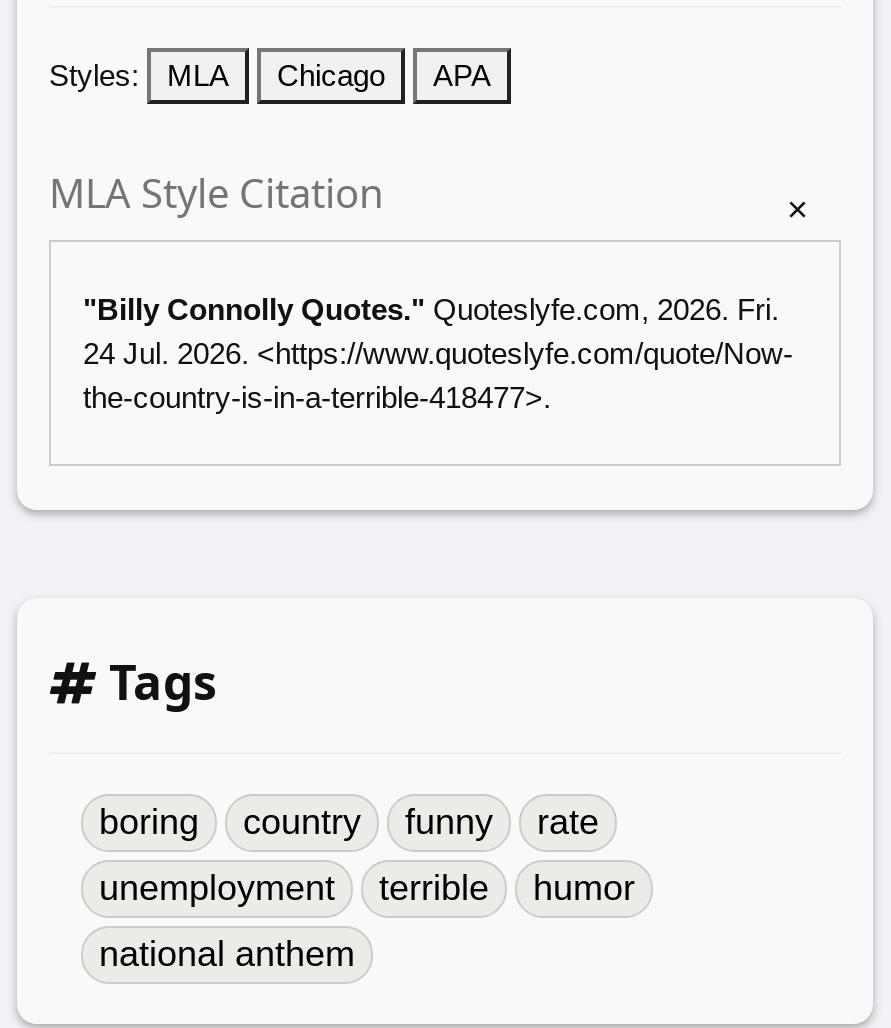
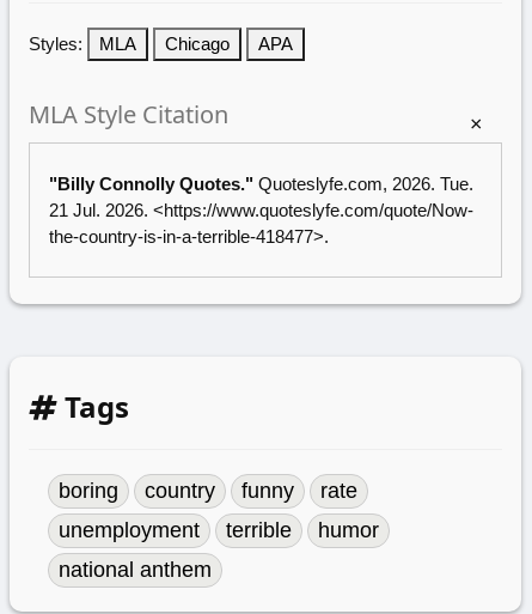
- "Billy Connolly Quotes." Quoteslyfe.com, 2026. Fri.
+ "Billy Connolly Quotes." Quoteslyfe.com, 2026. Tue.

- 24 Jul. 2026. <https://www.quoteslyfe.com/quote/Now-
+ 21 Jul. 2026. <https://www.quoteslyfe.com/quote/Now-
